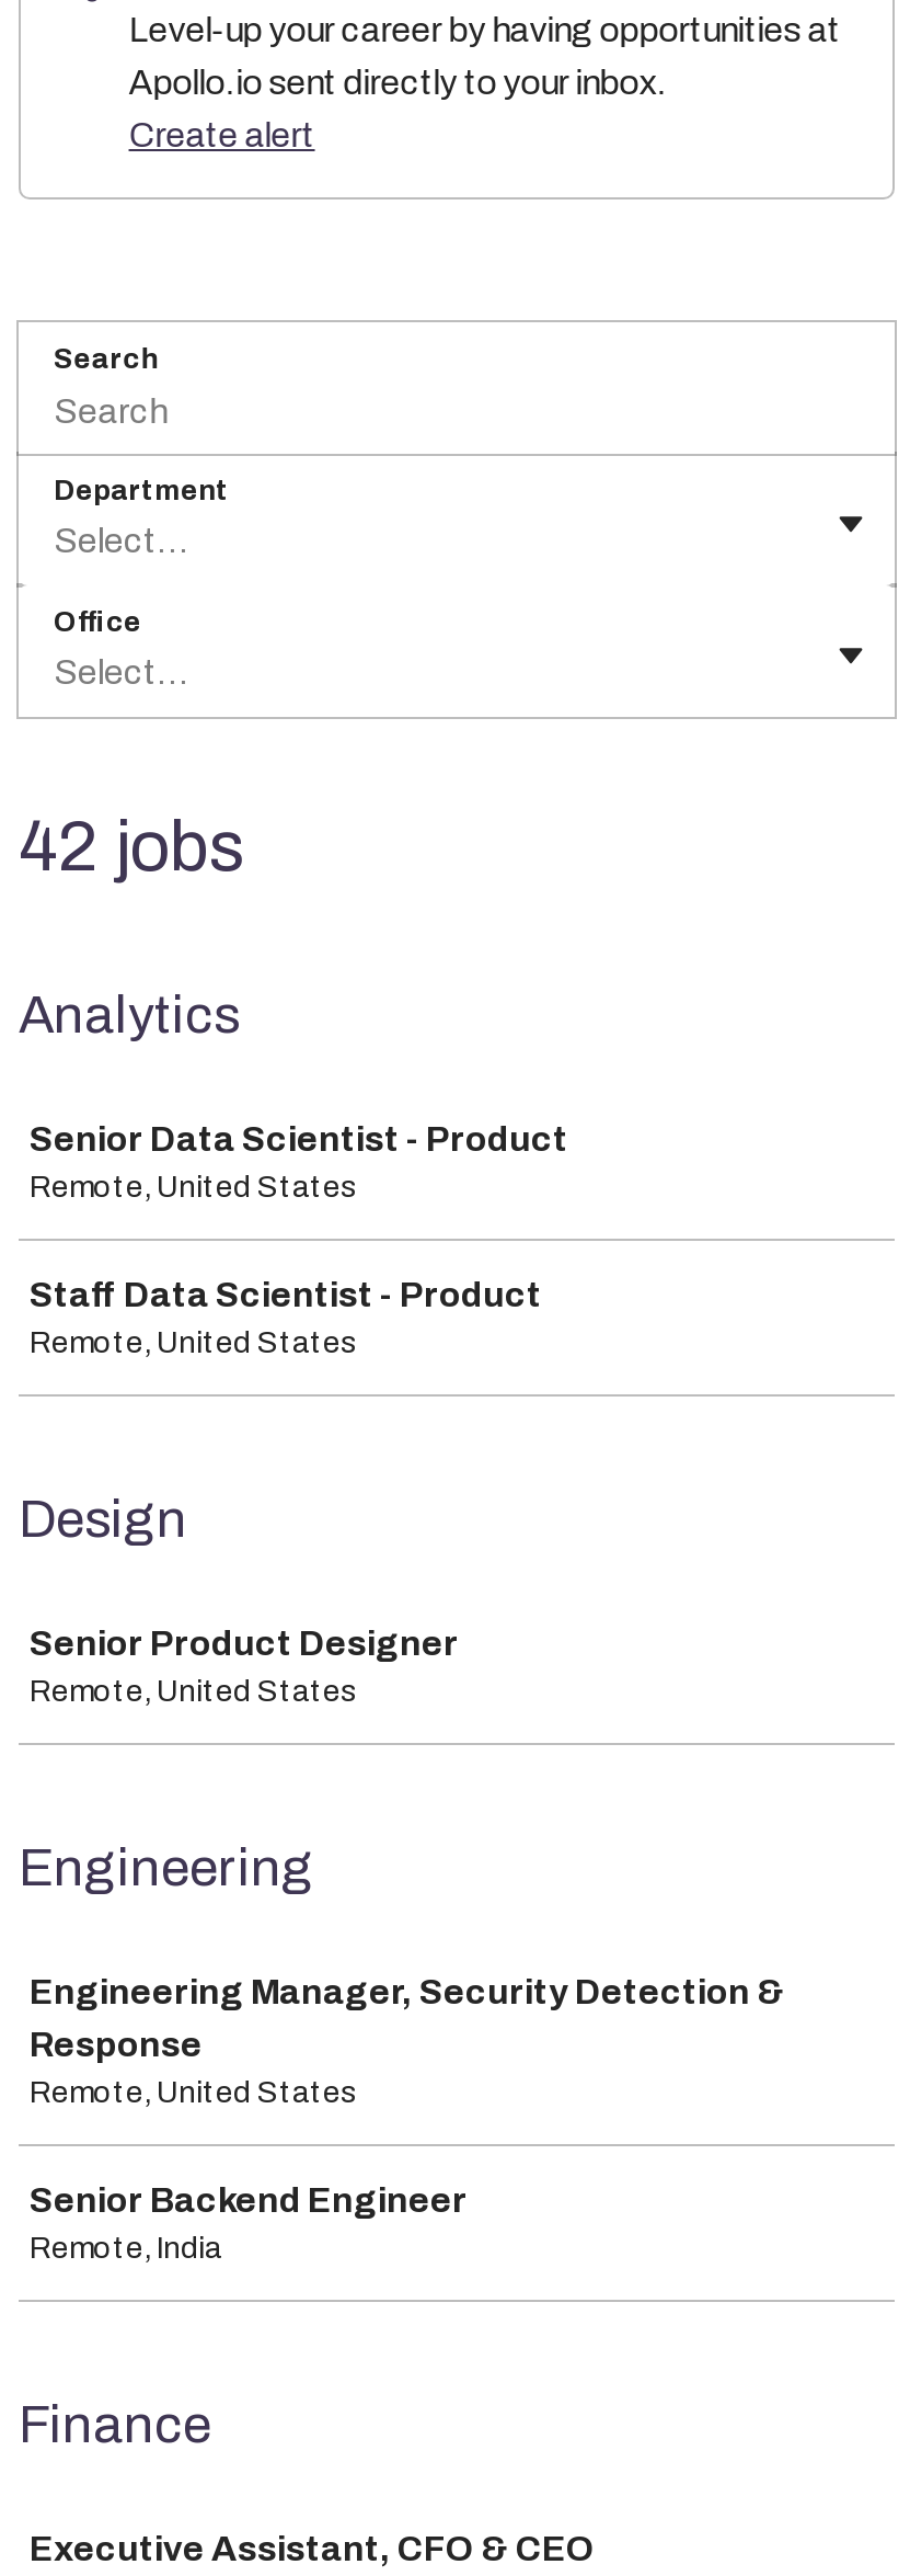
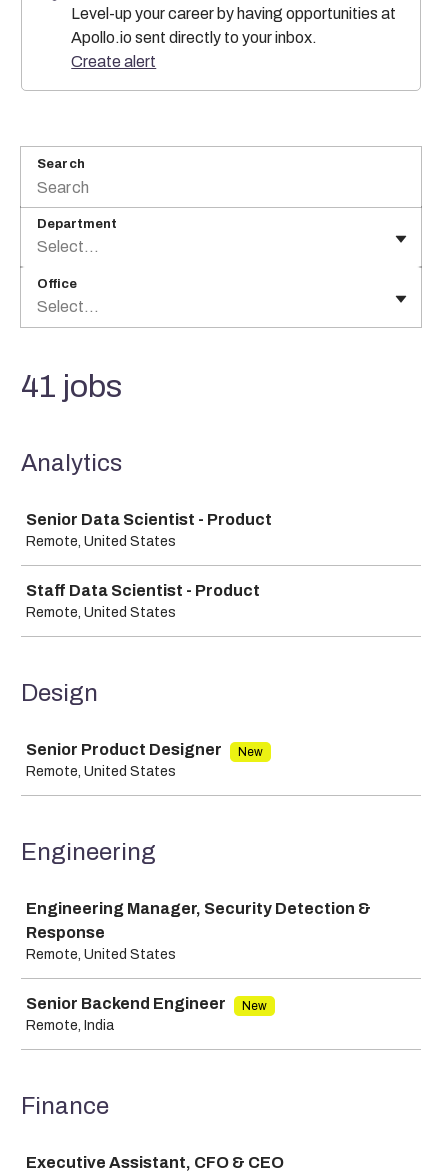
- 42 jobs
+ 41 jobs

+ New

+ New
